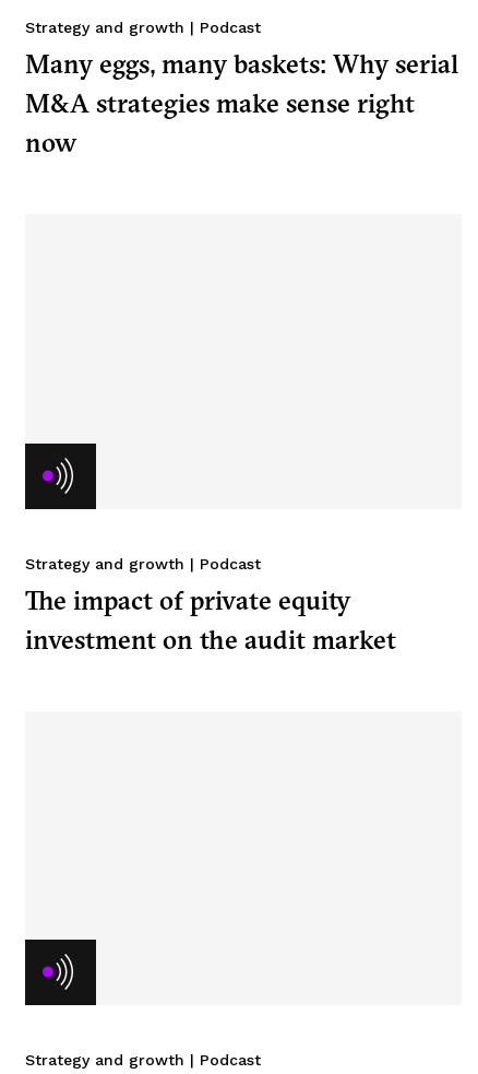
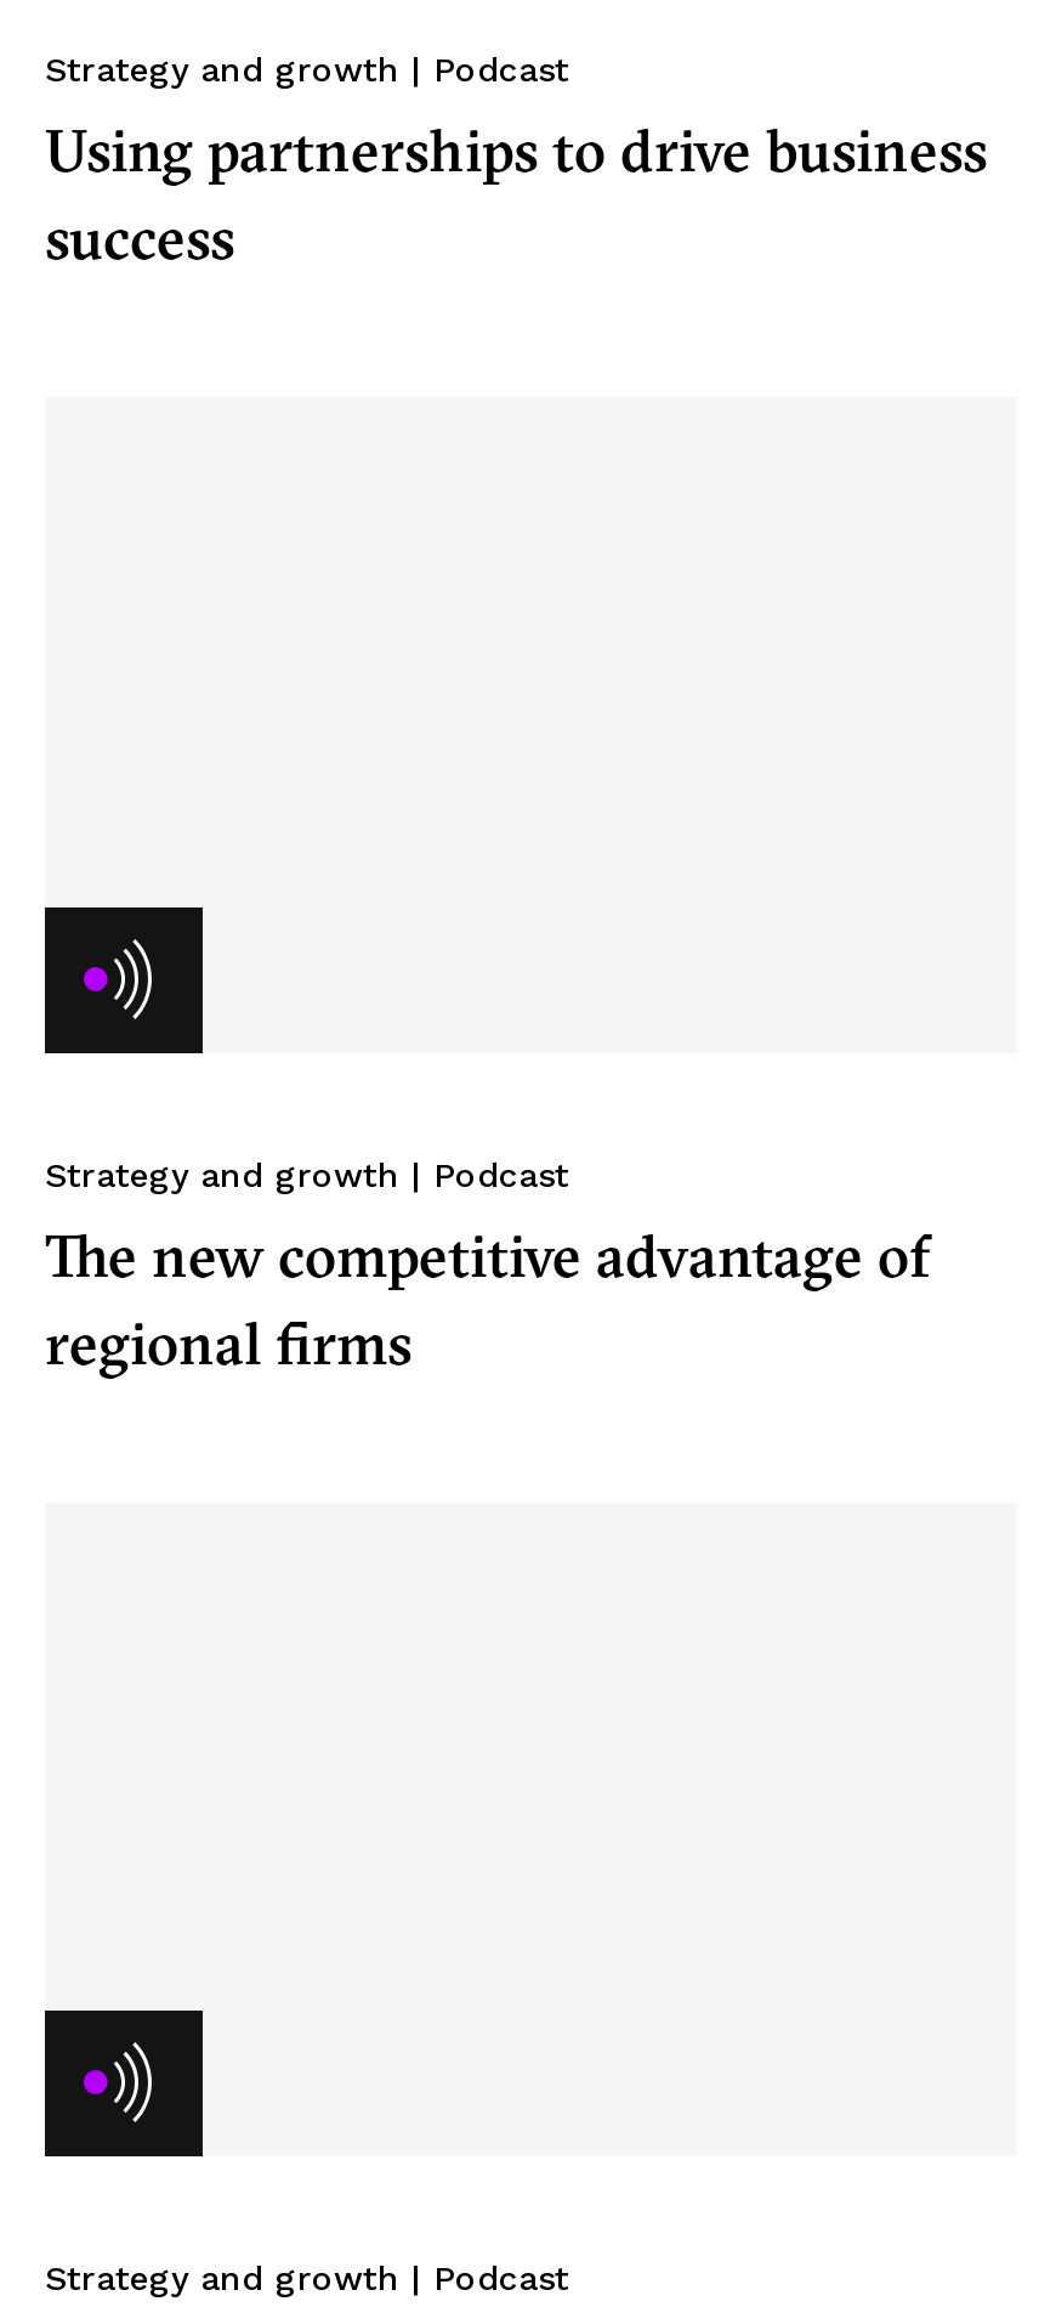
- Many eggs, many baskets: Why serial
- M&A strategies make sense right
- now
+ Using partnerships to drive business
+ success

- The impact of private equity
- investment on the audit market
+ The new competitive advantage of
+ regional firms
